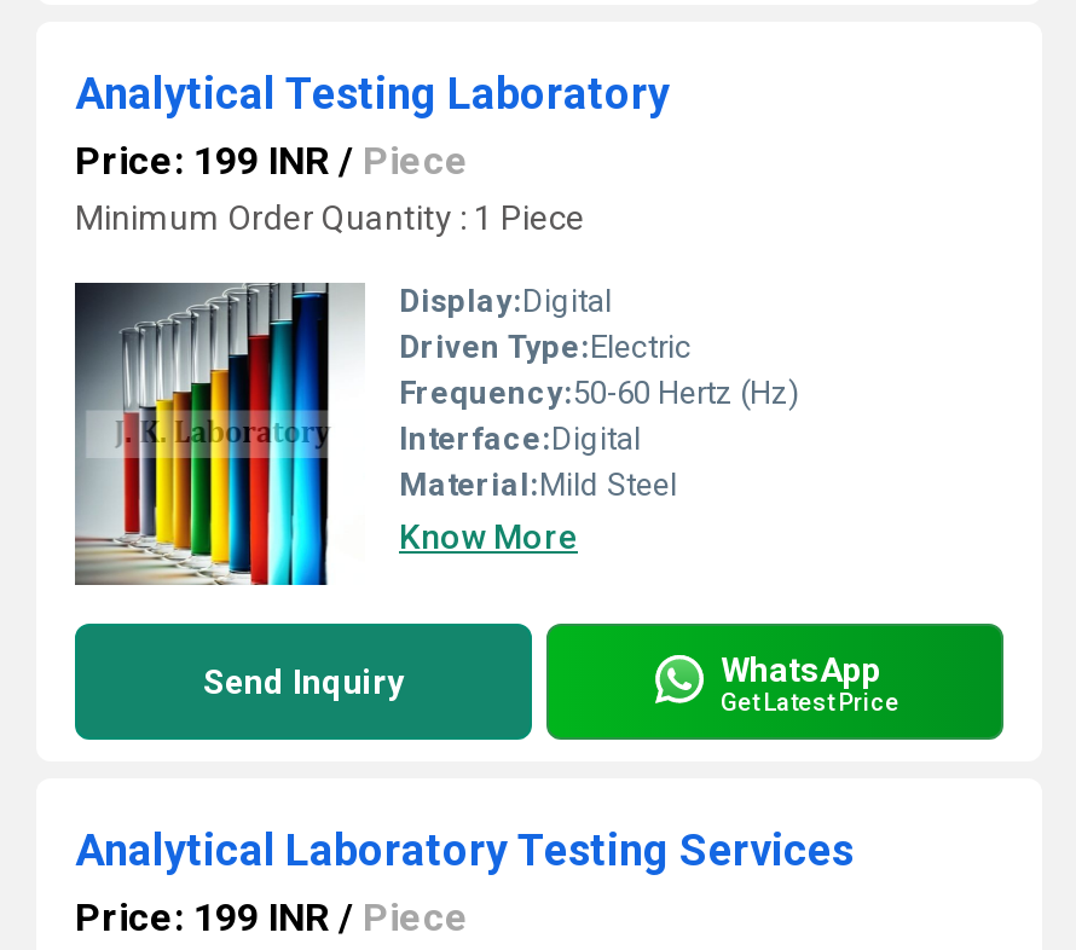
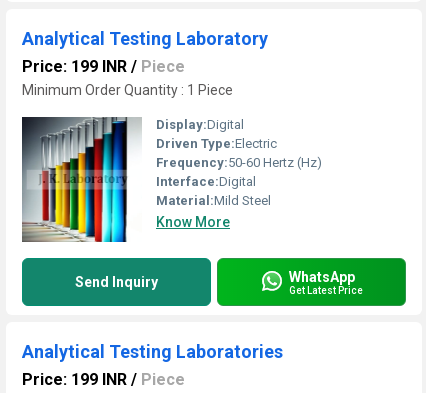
- Analytical Laboratory Testing Services
+ Analytical Testing Laboratories
